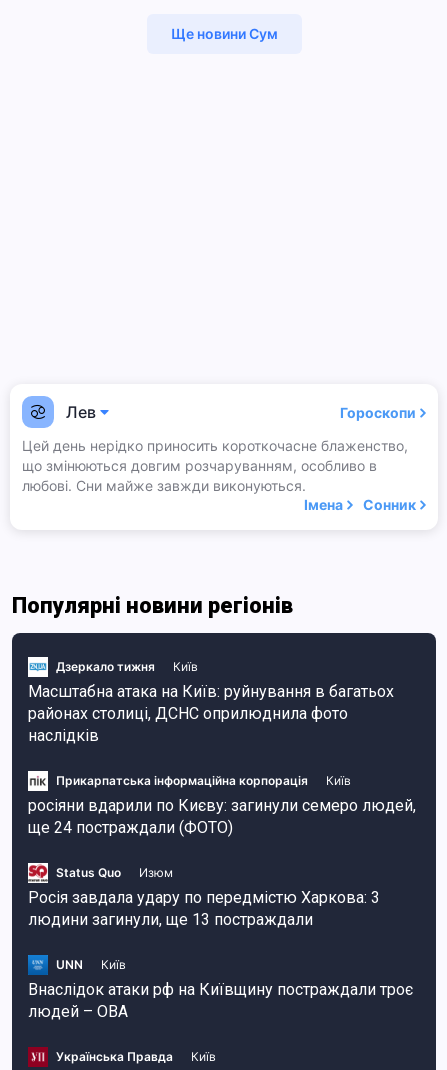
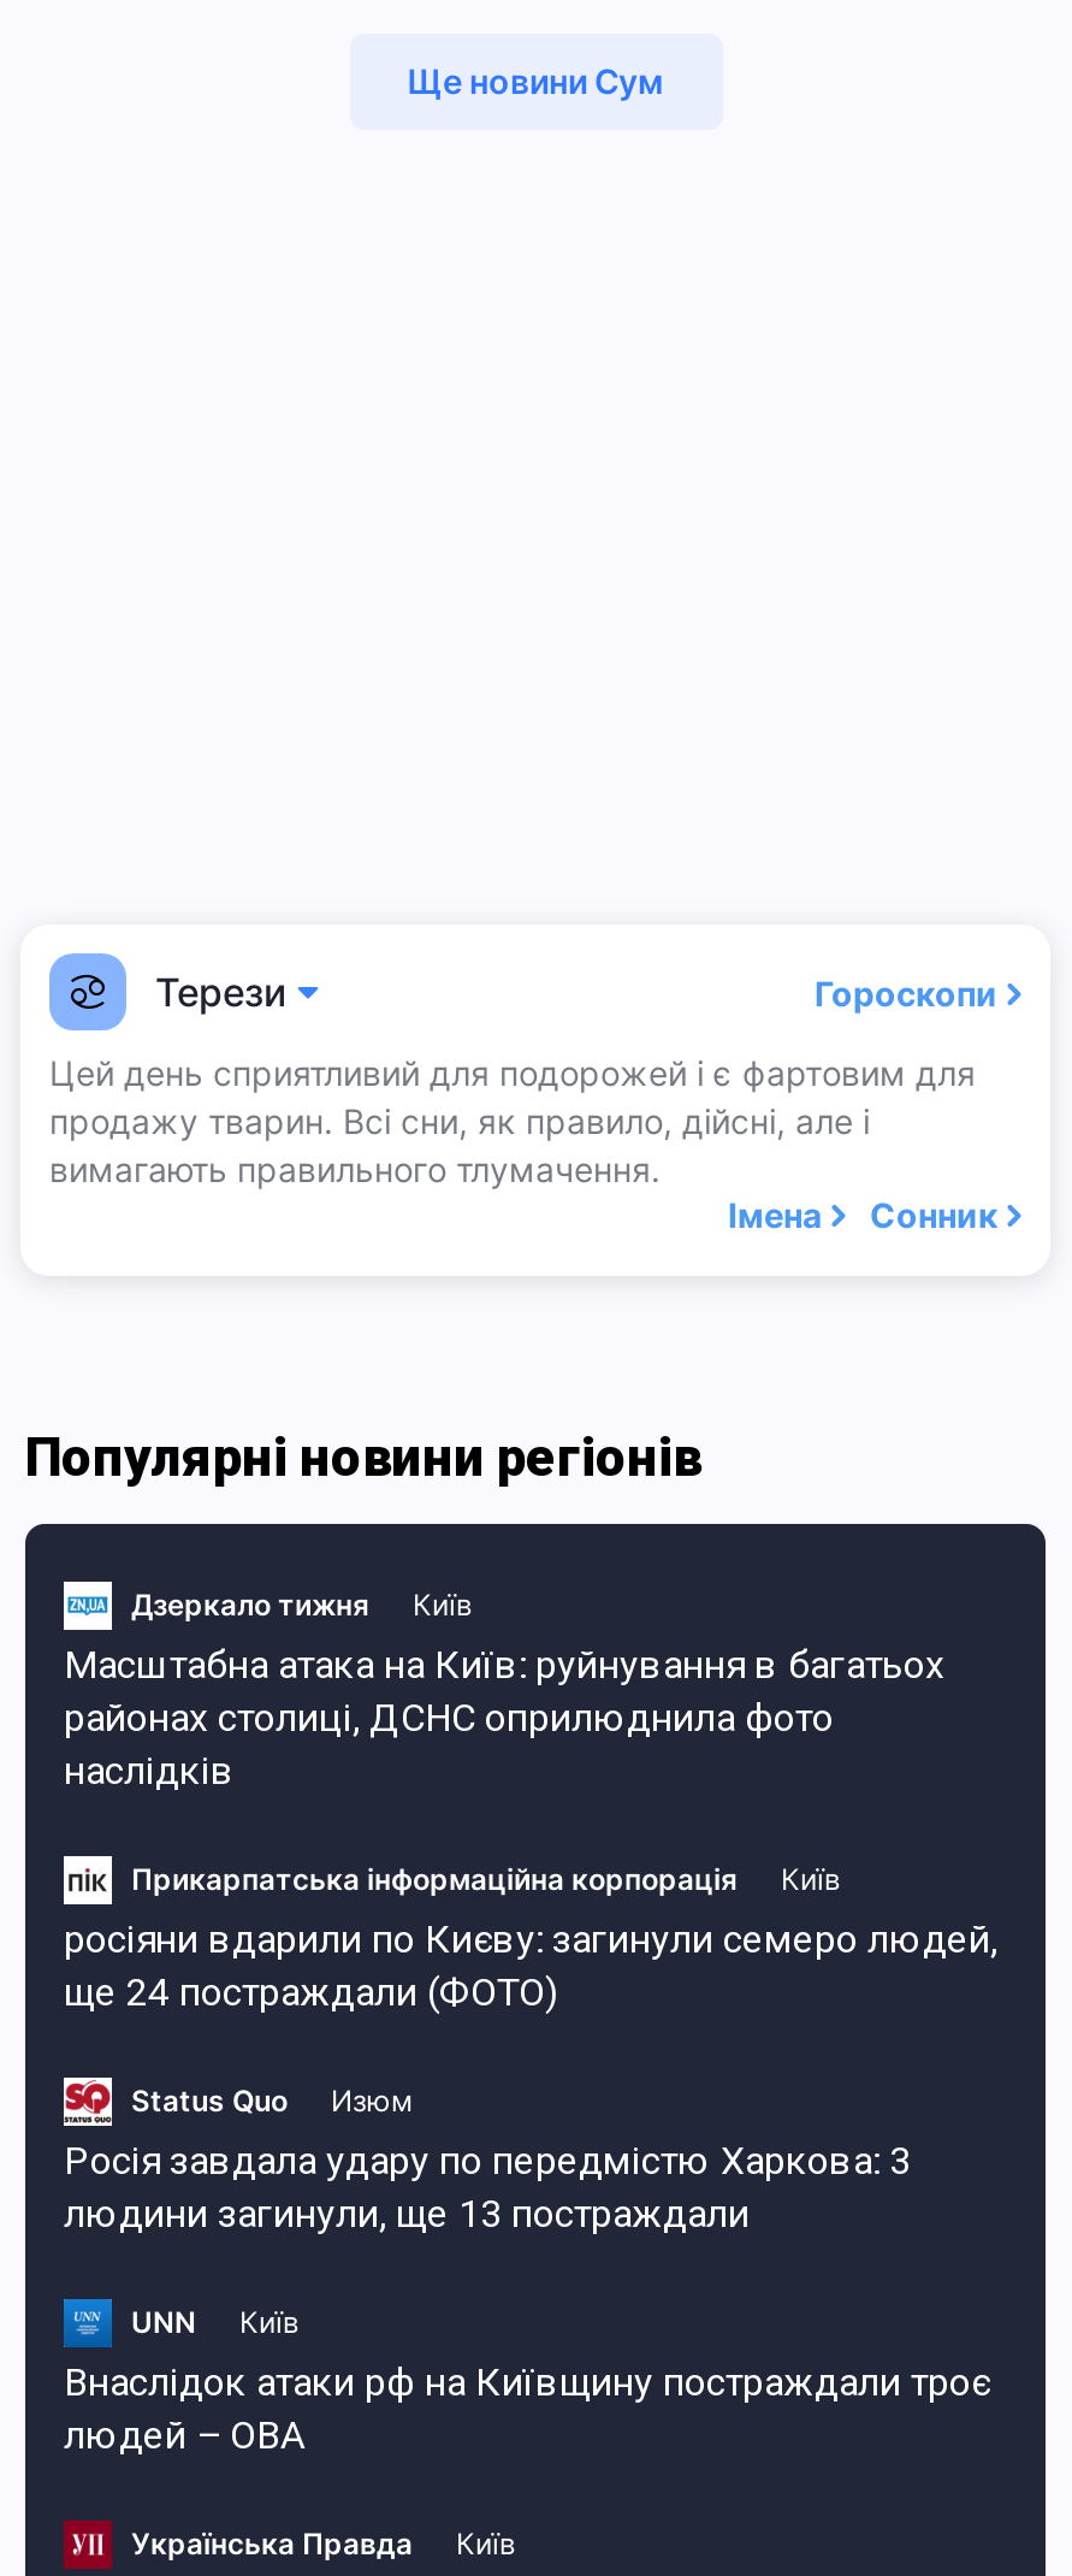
- Лев
+ Терези

- Цей день нерідко приносить короткочасне блаженство,
- що змінюються довгим розчаруванням, особливо в
- любові. Сни майже завжди виконуються.
+ Цей день сприятливий для подорожей і є фартовим для
+ продажу тварин. Всі сни, як правило, дійсні, але і
+ вимагають правильного тлумачення.
